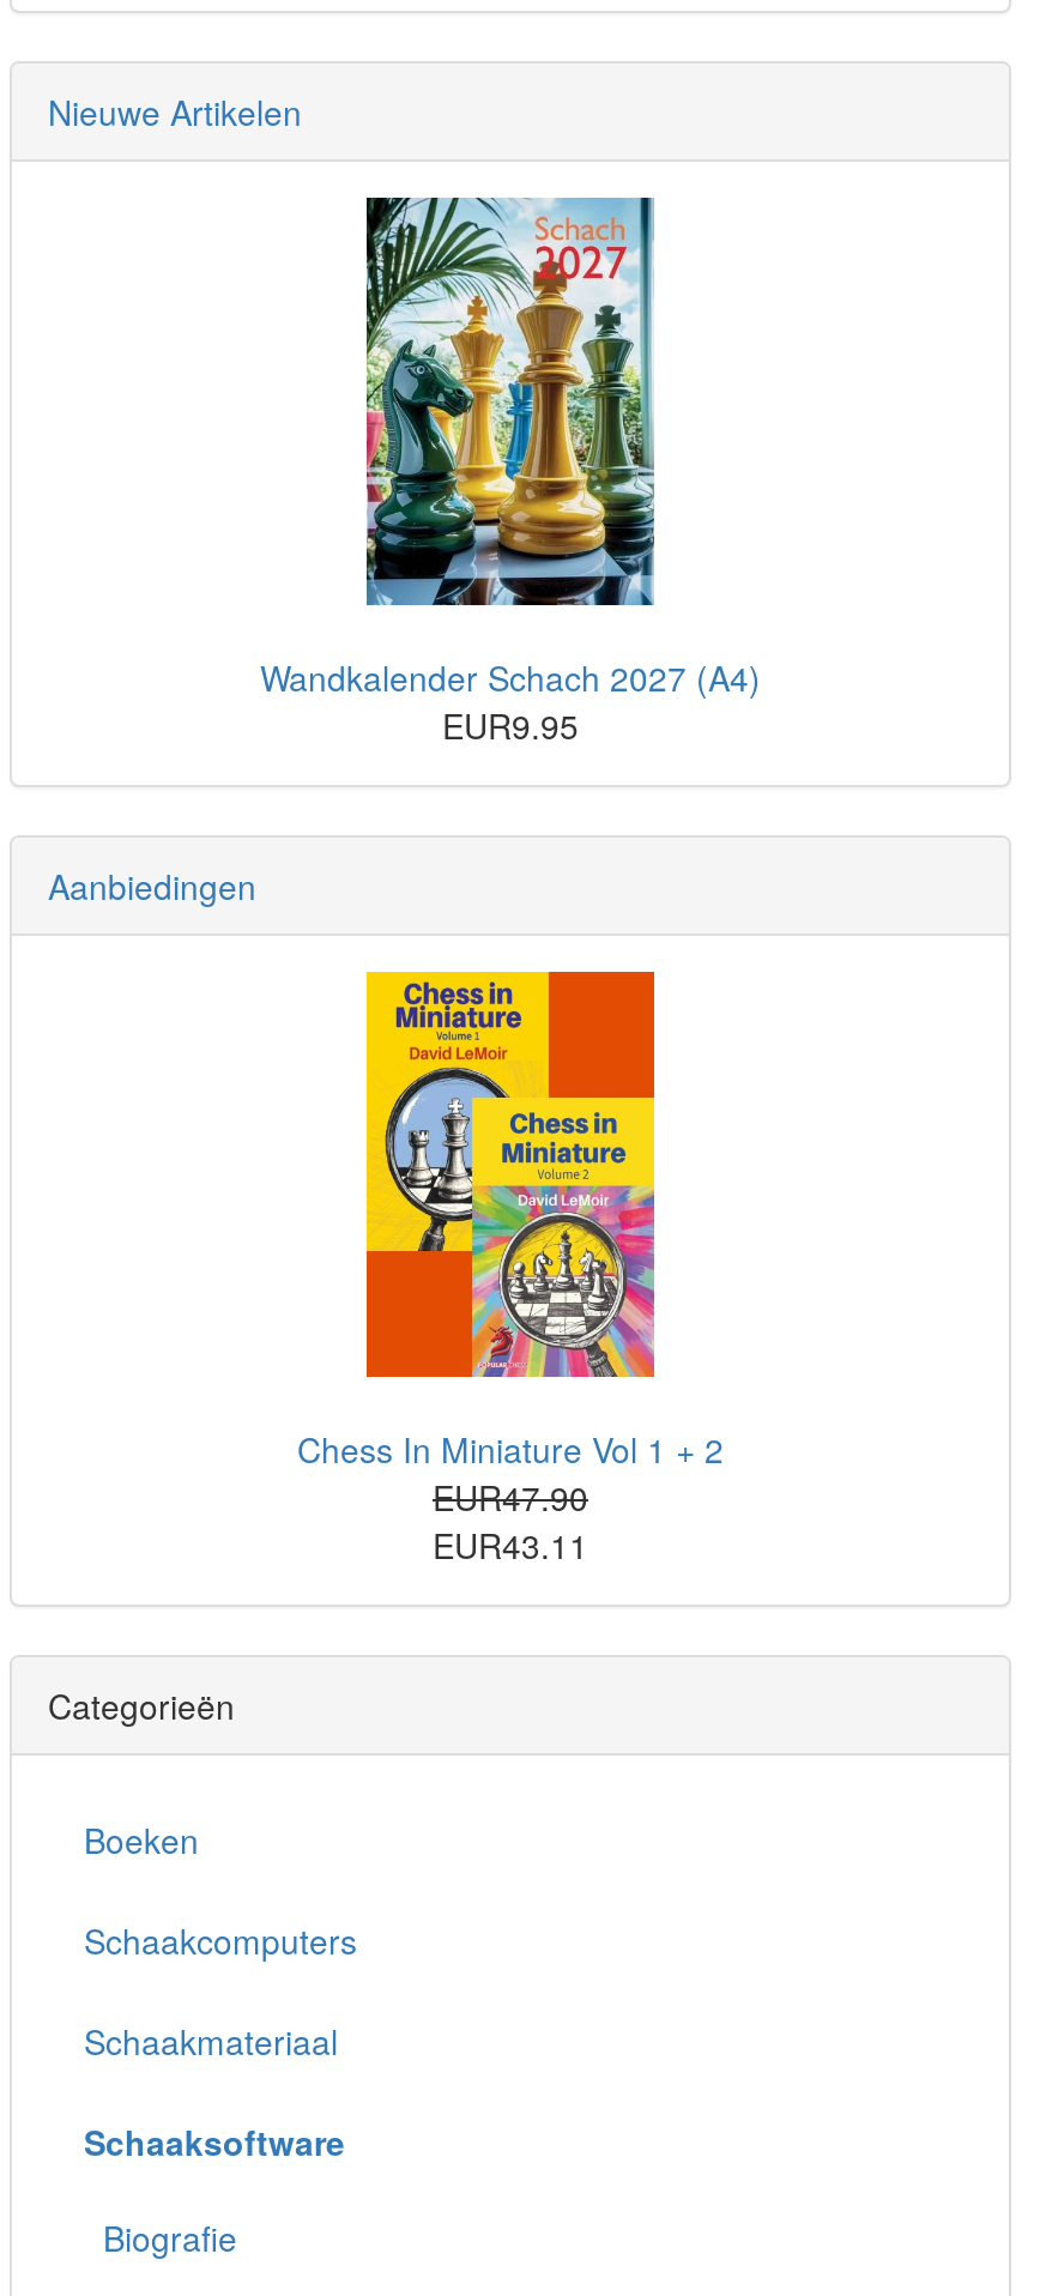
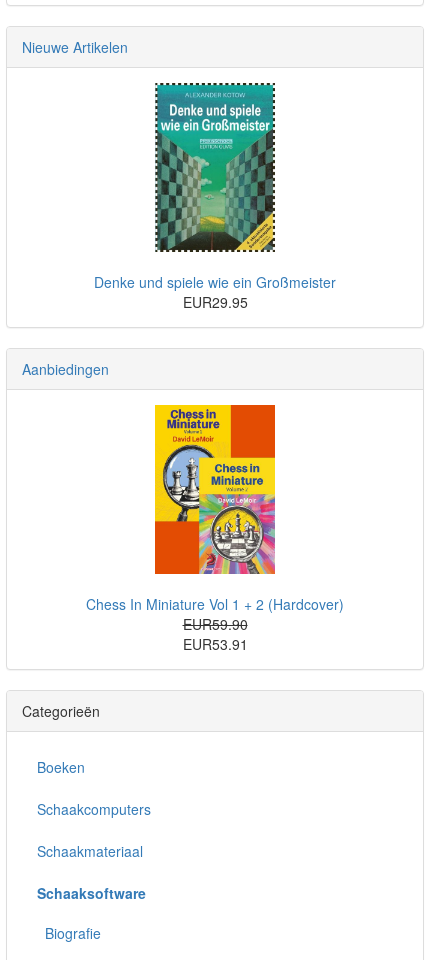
- [image]
- Wandkalender Schach 2027 (A4)
- EUR9.95
+ [image]
+ Denke und spiele wie ein Großmeister
+ EUR29.95

- Chess In Miniature Vol 1 + 2
- EUR47.90
- EUR43.11
+ Chess In Miniature Vol 1 + 2 (Hardcover)
+ EUR59.90
+ EUR53.91
